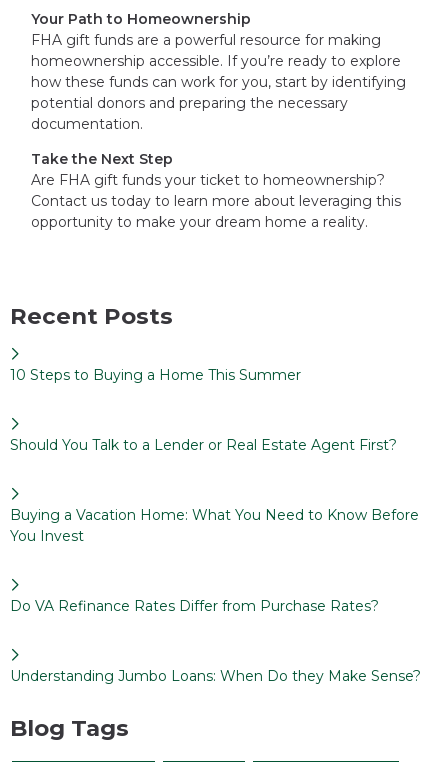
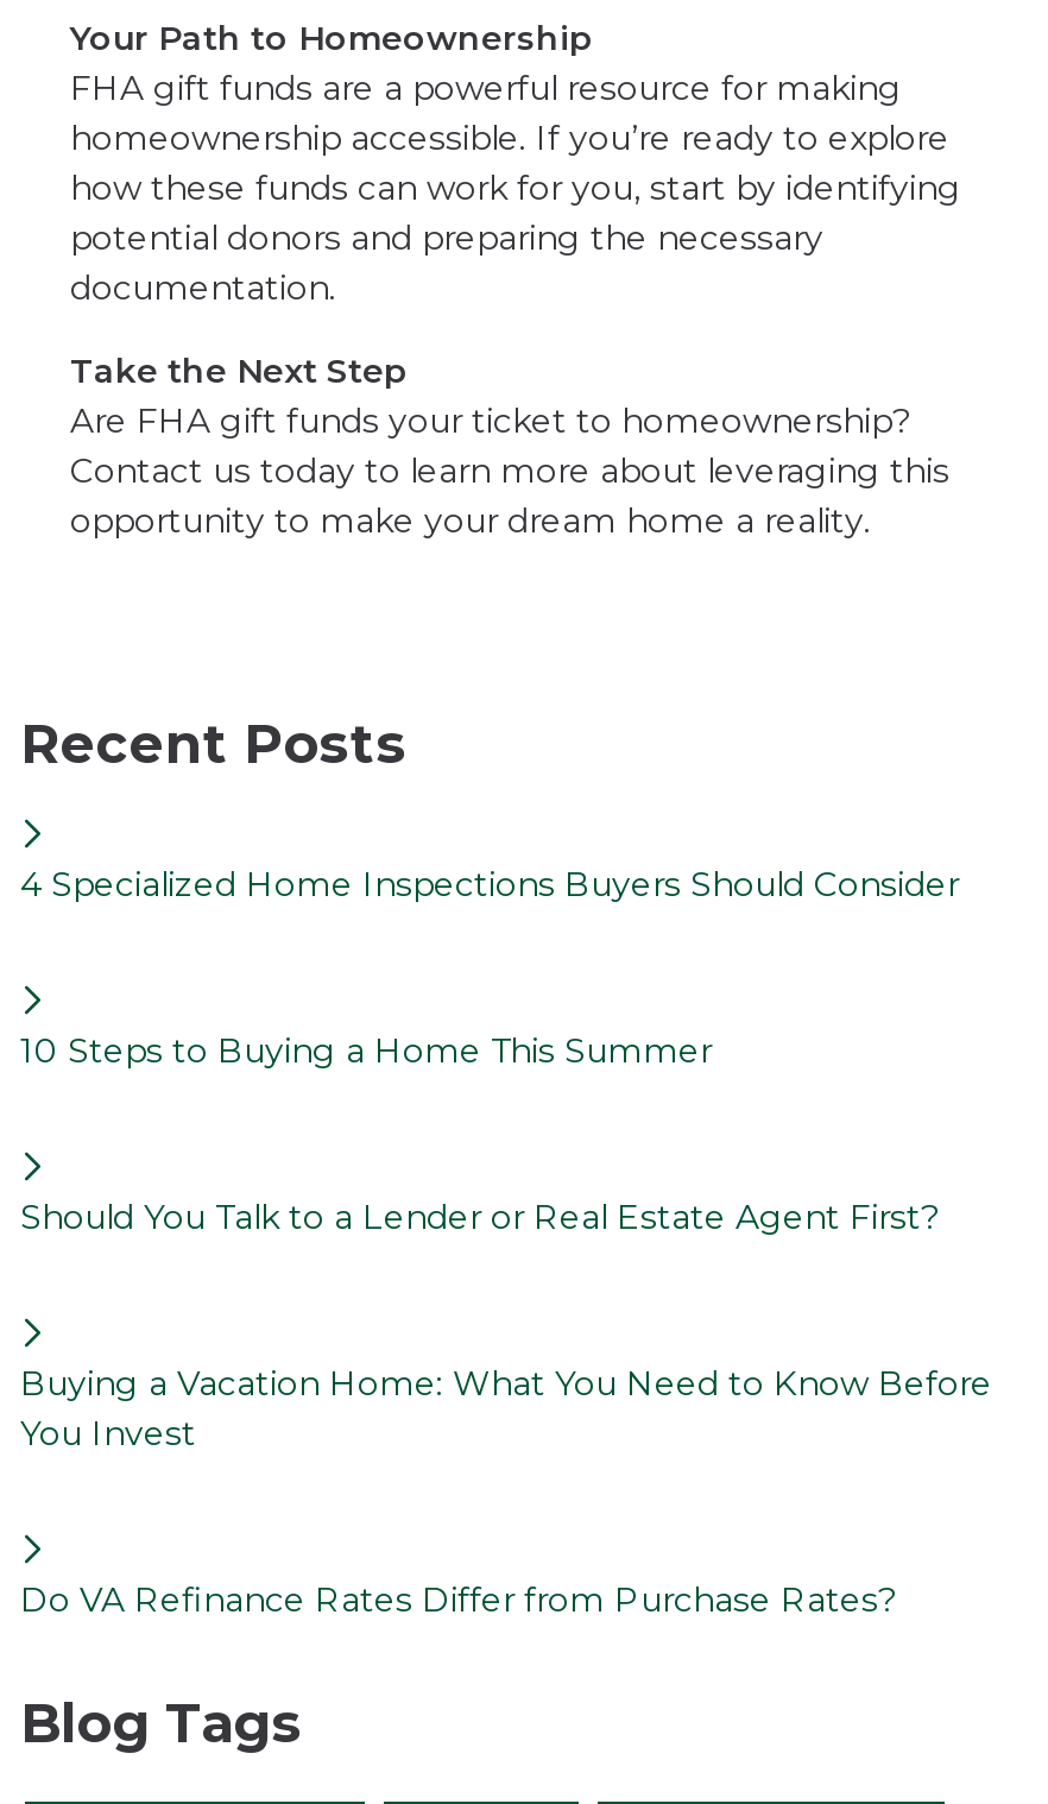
+ 4 Specialized Home Inspections Buyers Should Consider

moved down: 10 Steps to Buying a Home This Summer | Should You Talk to a Lender or Real Estate Agent First? | Buying a Vacation Home: What You Need to Know Before | You Invest | Do VA Refinance Rates Differ from Purchase Rates?

- Understanding Jumbo Loans: When Do they Make Sense?
